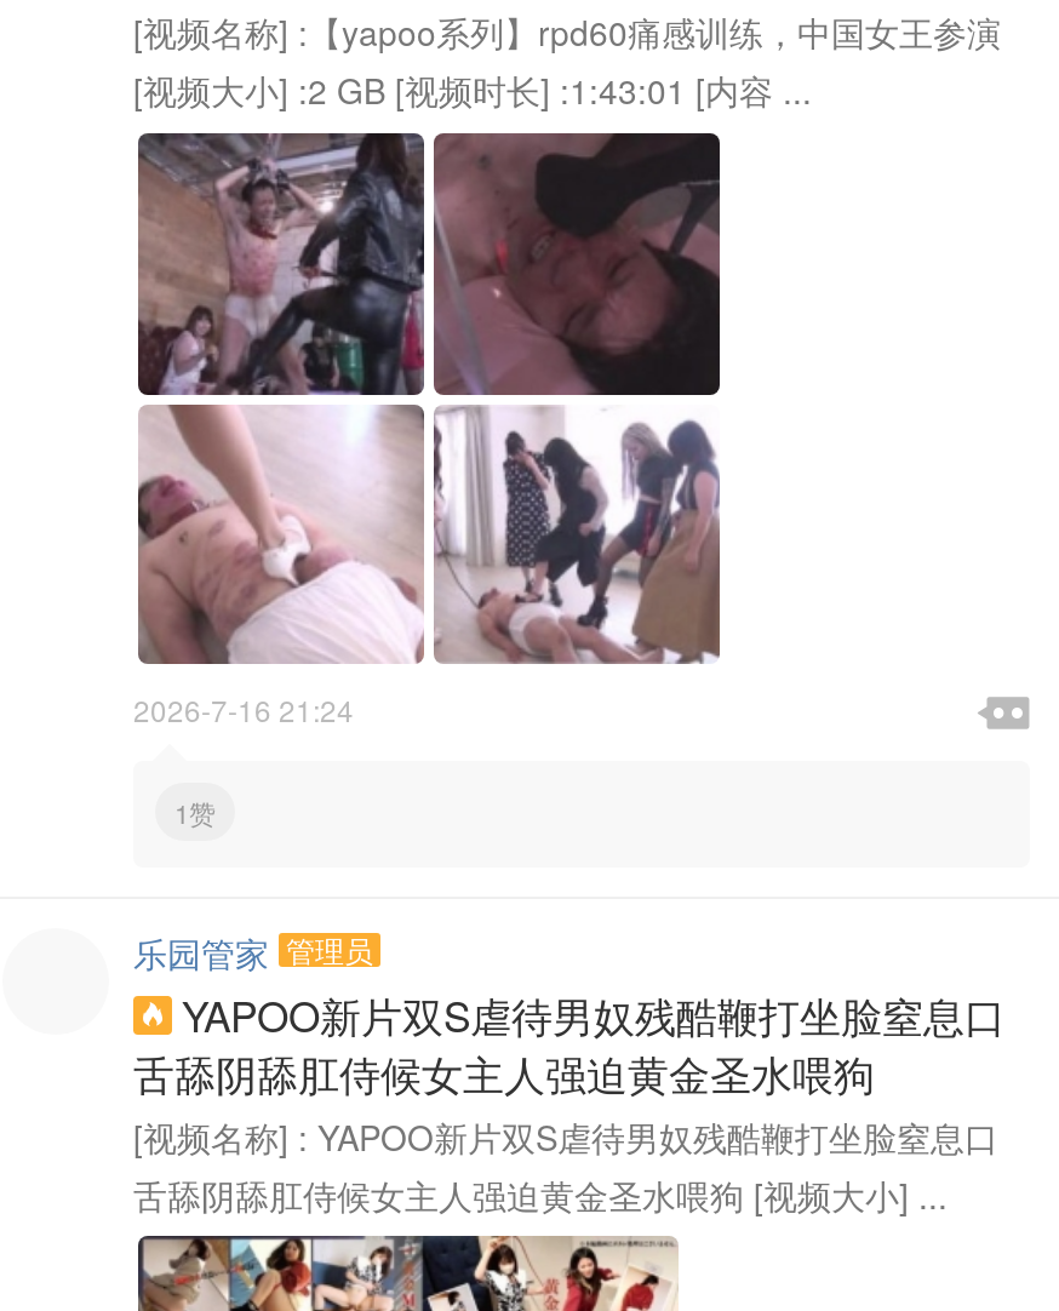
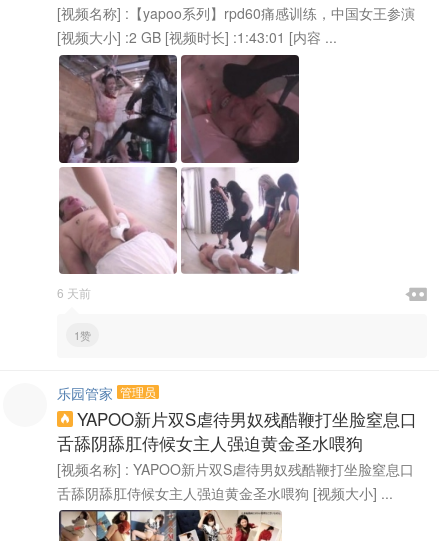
- 2026-7-16 21:24
+ 6 天前
